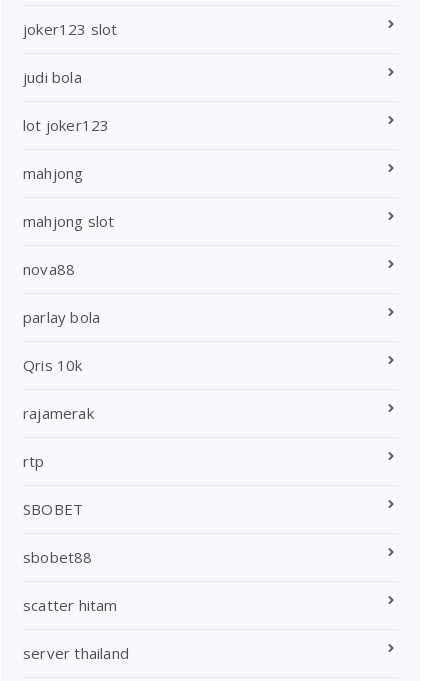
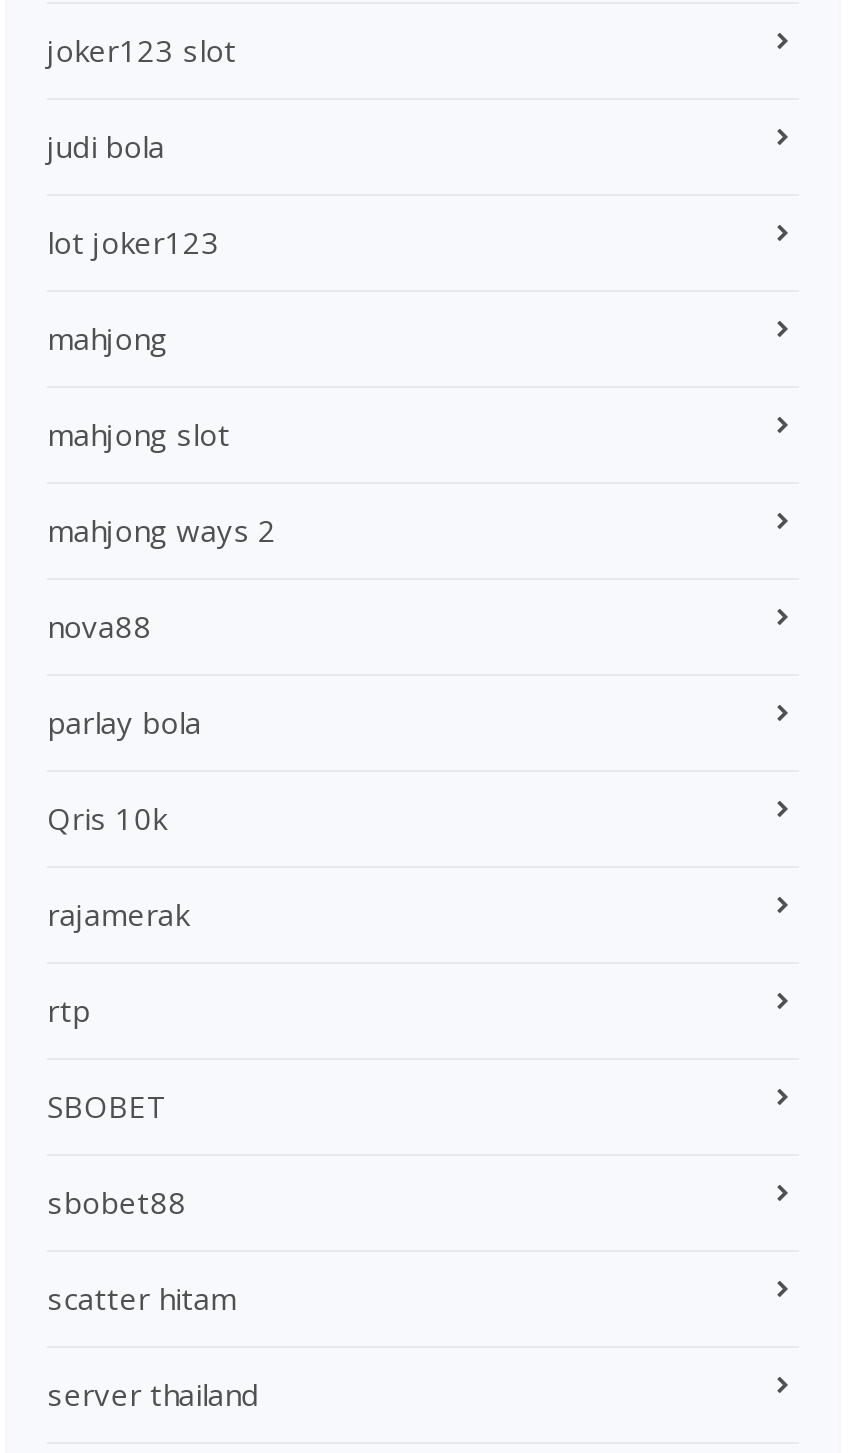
+ mahjong ways 2
